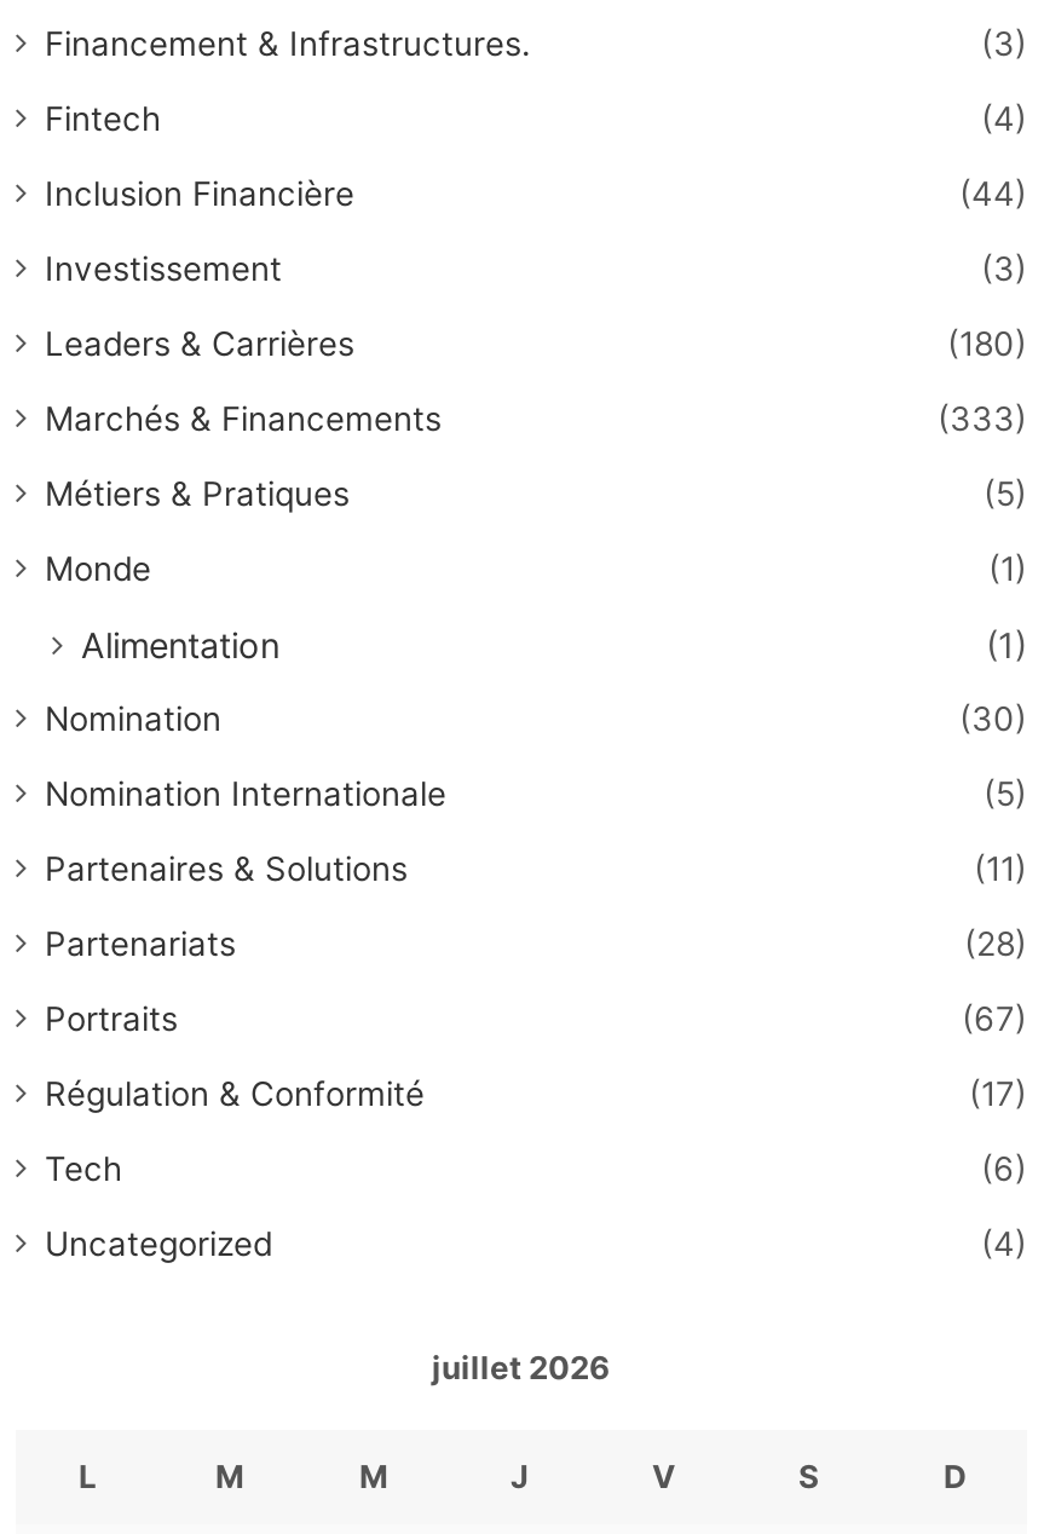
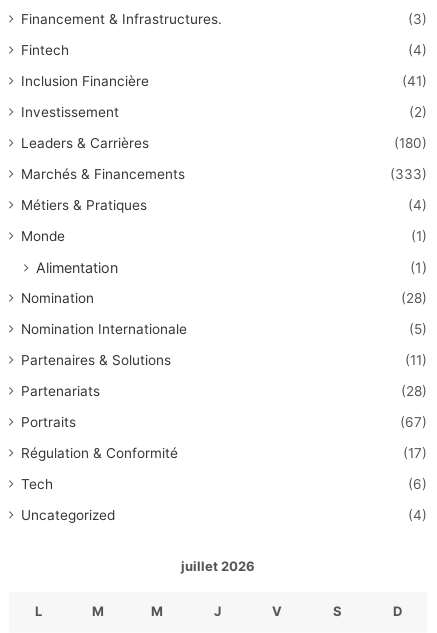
- (44)
+ (41)

- (3)
+ (2)

- (5)
+ (4)

- (30)
+ (28)
